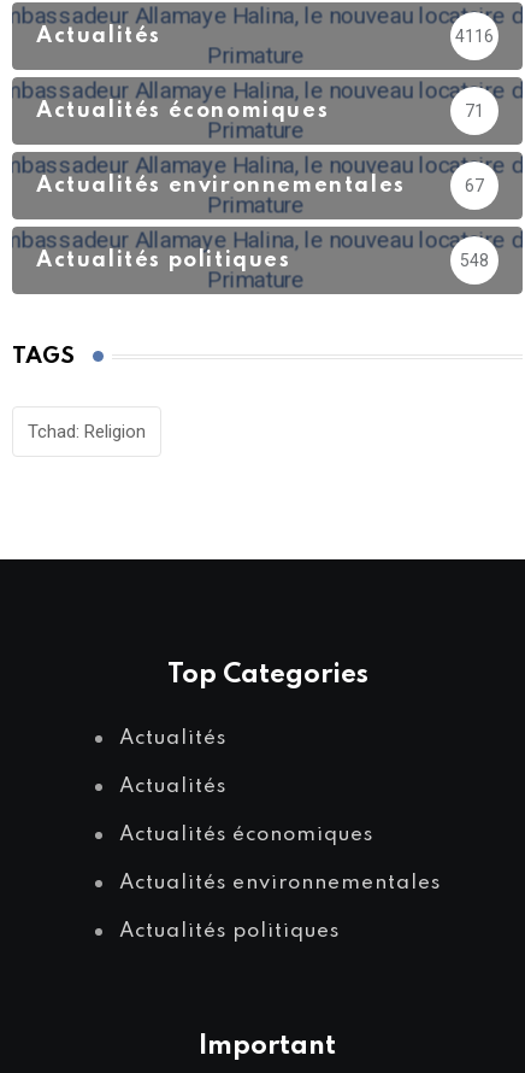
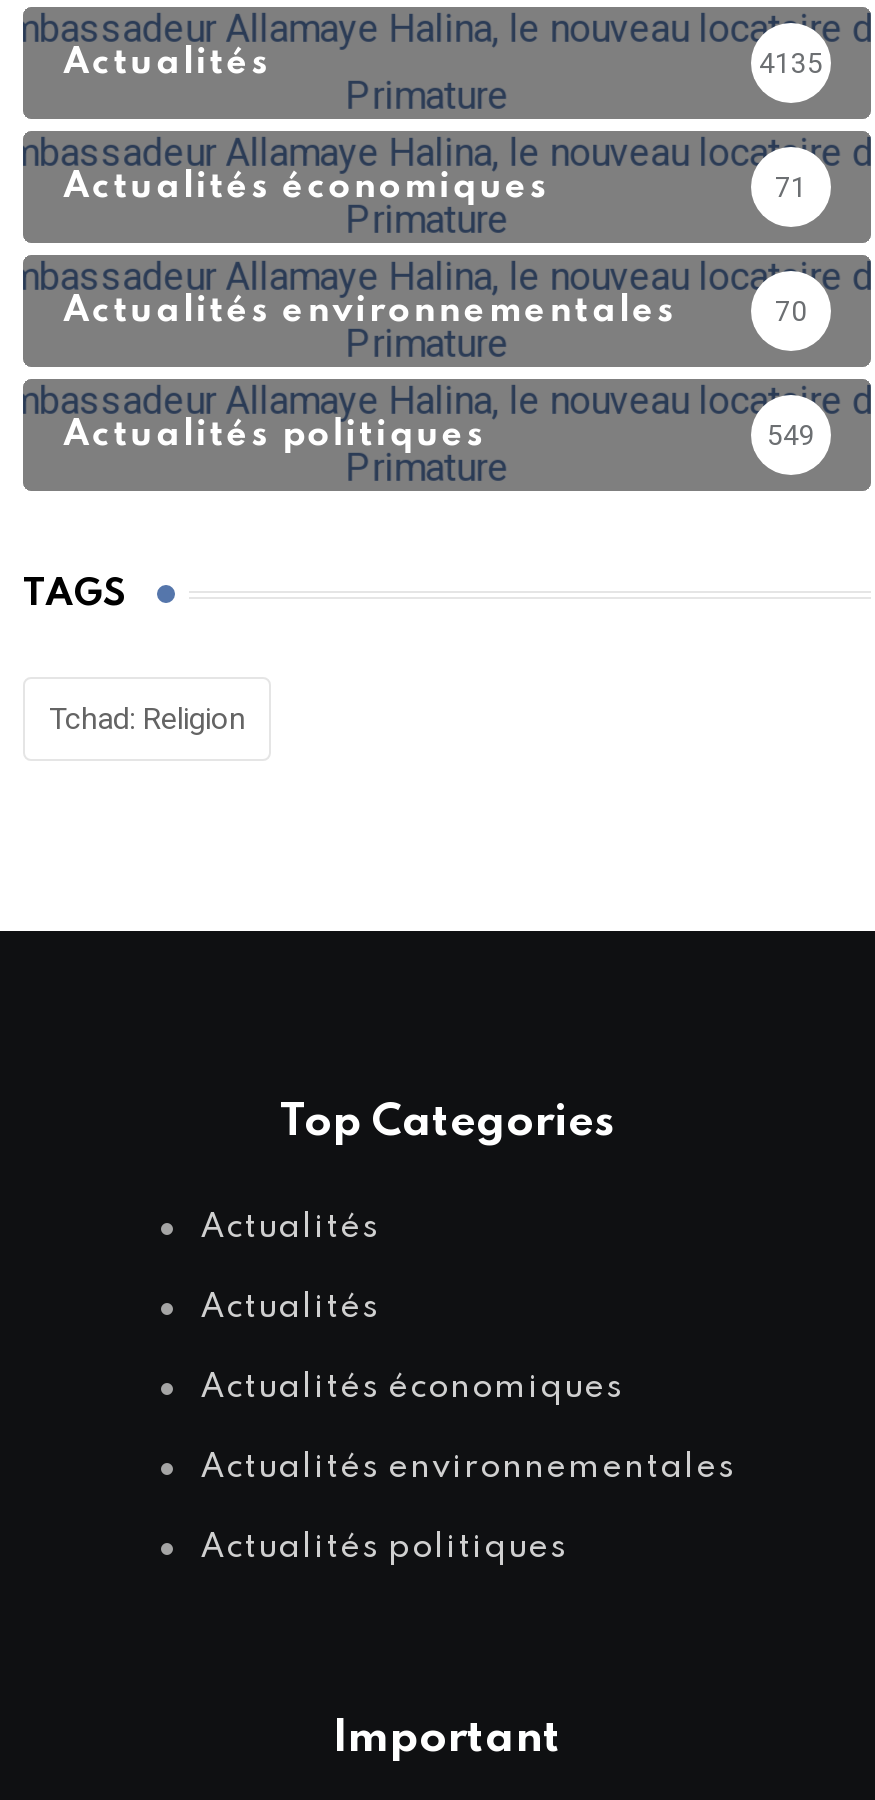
- 4116
+ 4135

- 67
+ 70

- 548
+ 549
